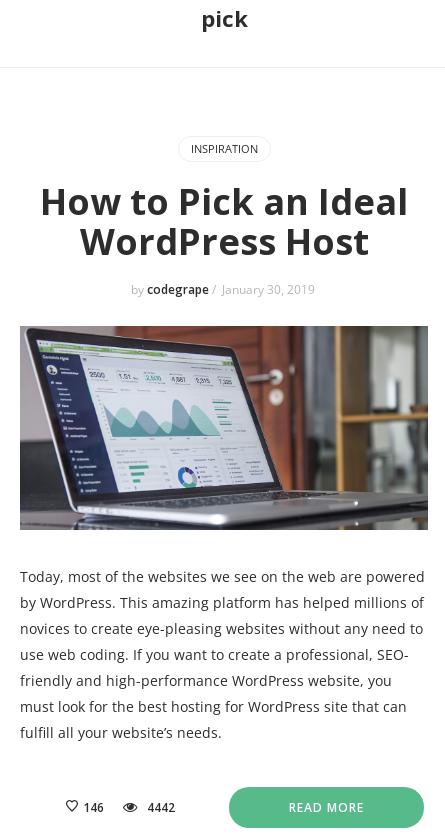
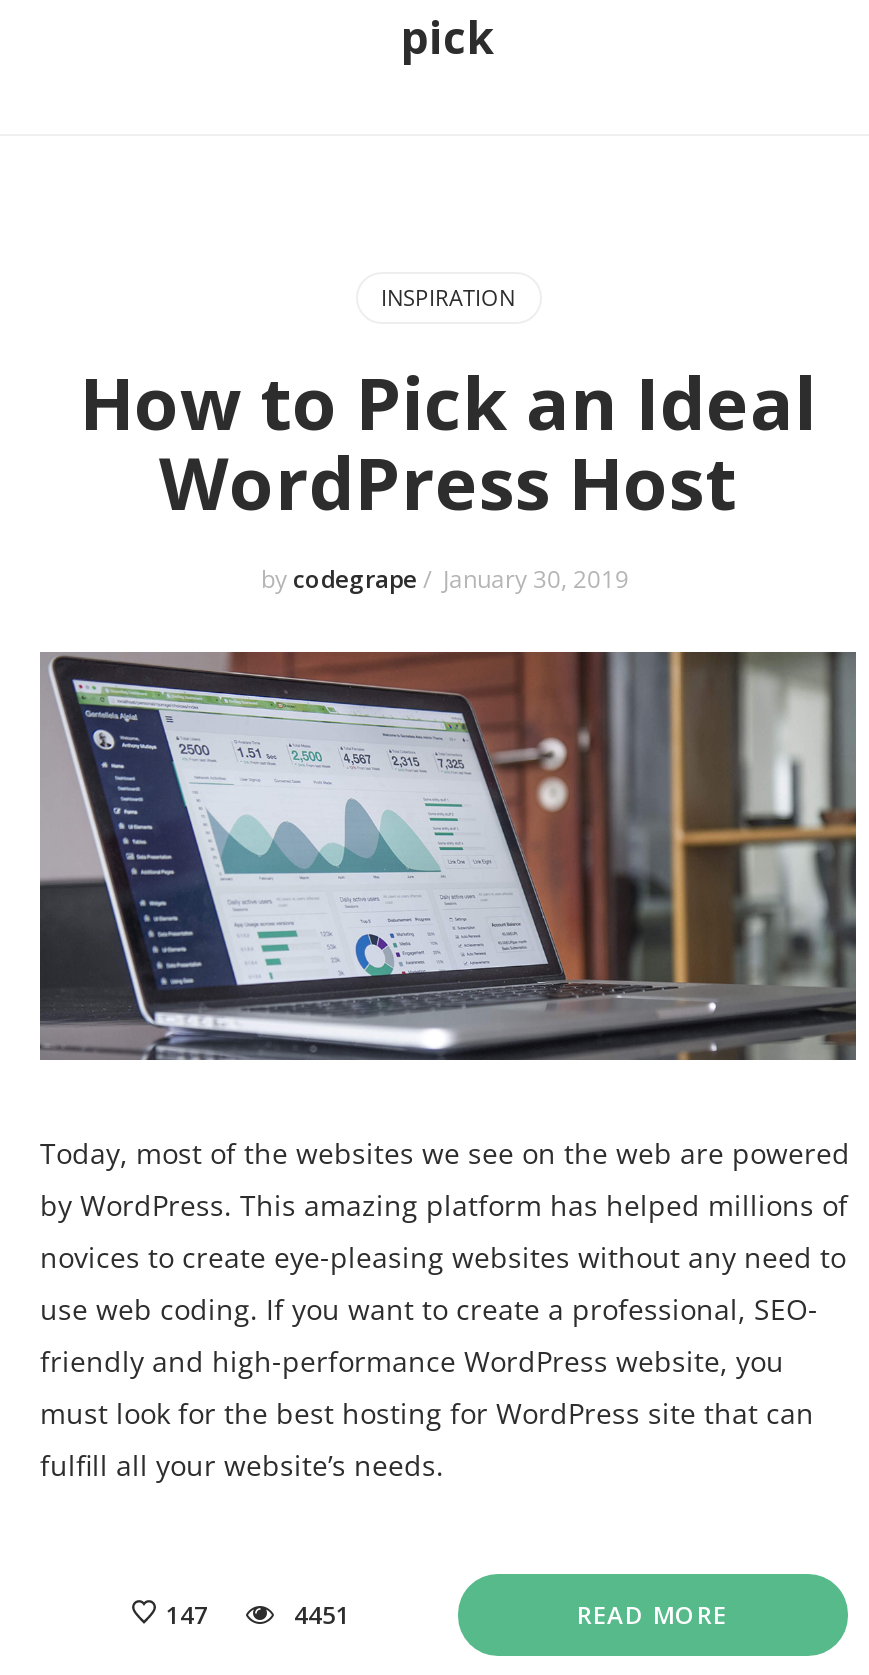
- 146
+ 147

- 4442
+ 4451
